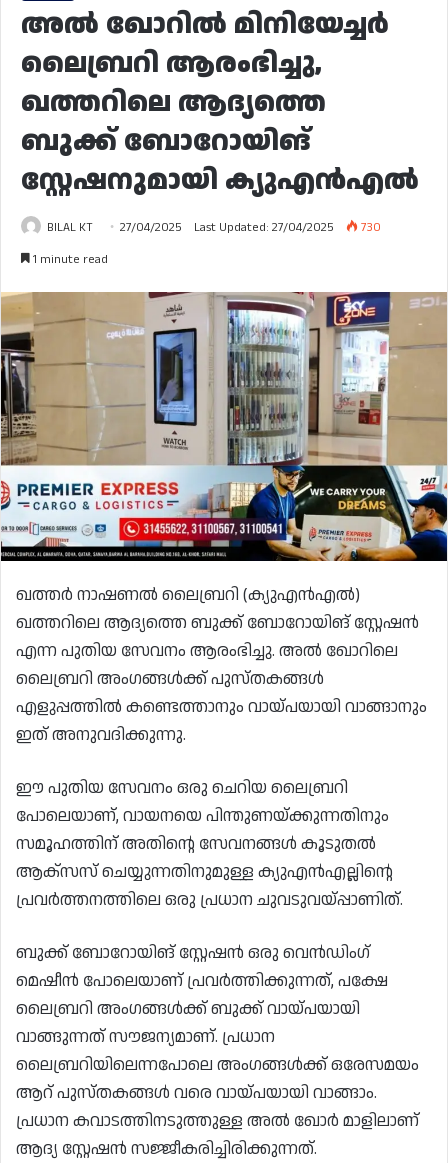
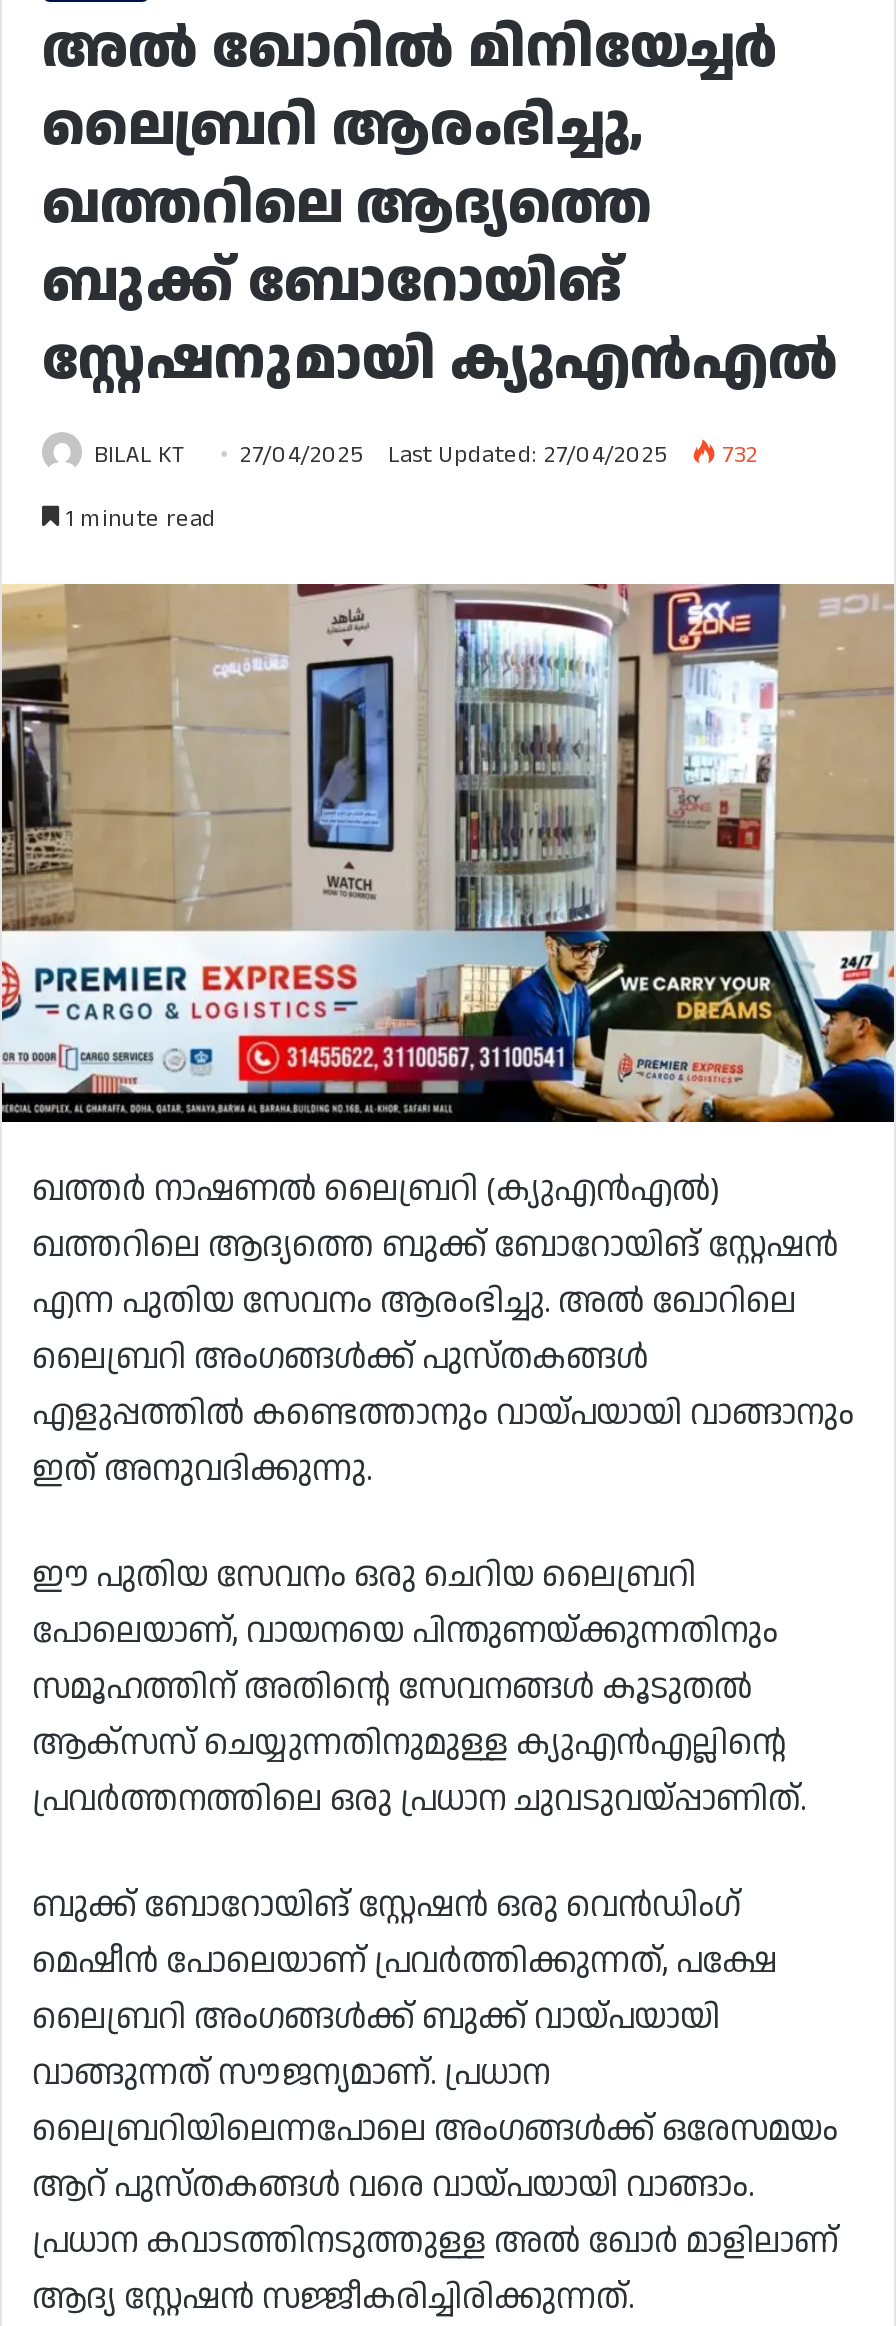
- BILAL KT 27/04/2025 Last Updated: 27/04/2025 730
+ BILAL KT 27/04/2025 Last Updated: 27/04/2025 732
